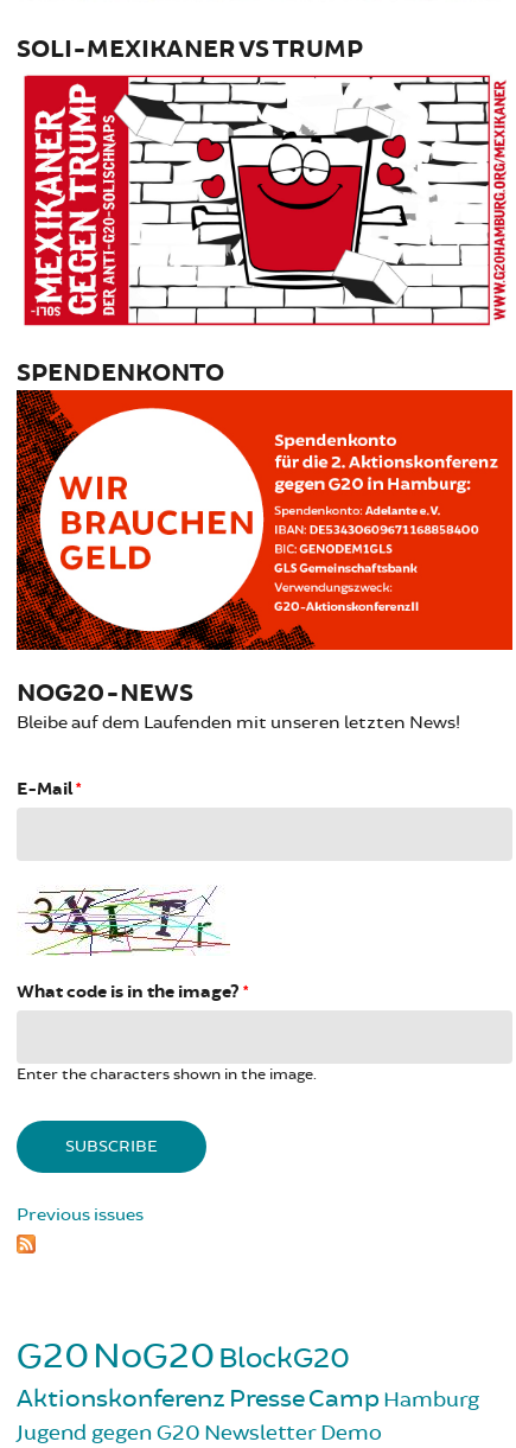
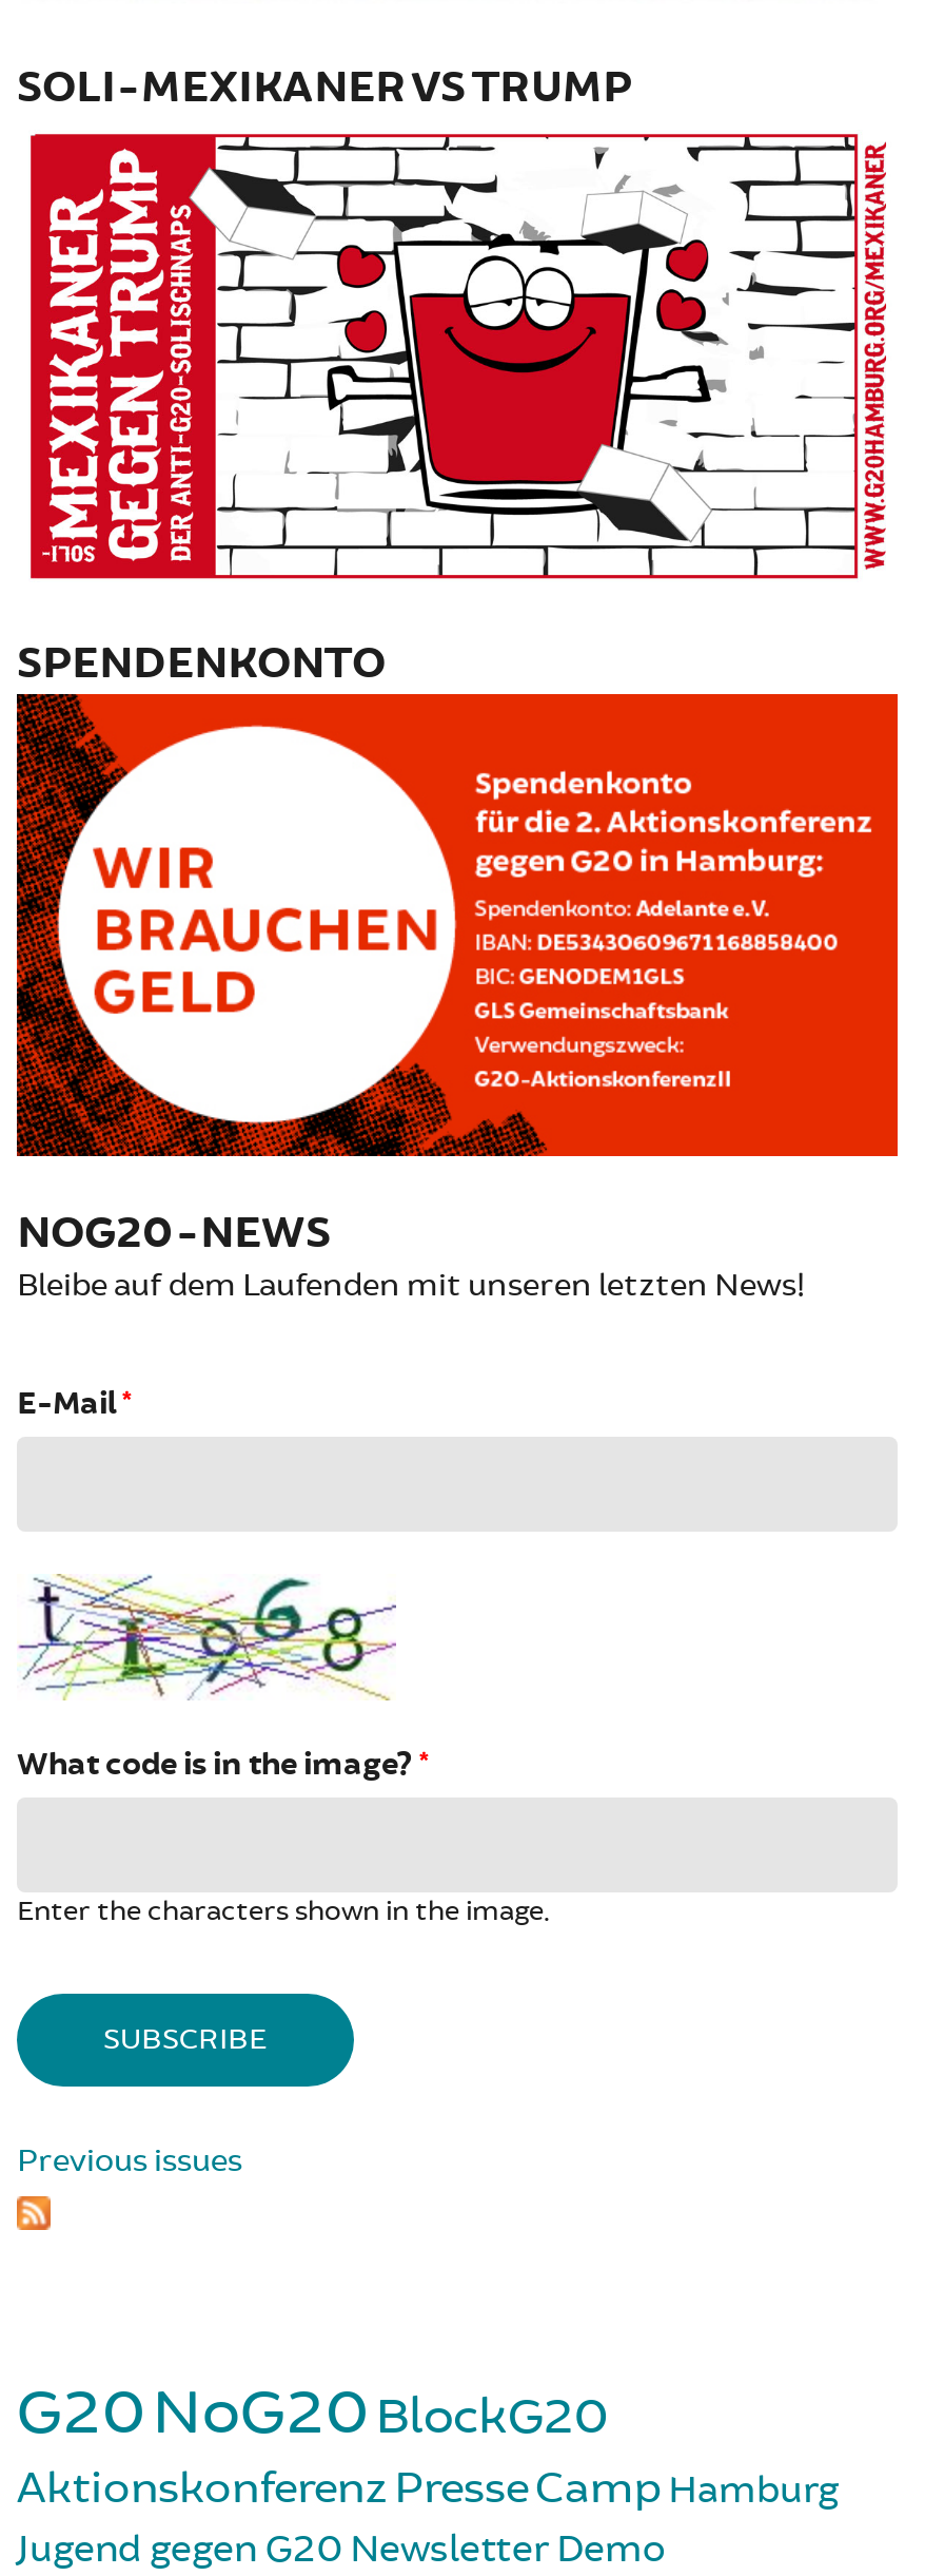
- [image]
+ [image]
